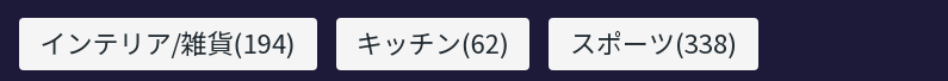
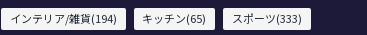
- キッチン(62)
+ キッチン(65)

- スポーツ(338)
+ スポーツ(333)
